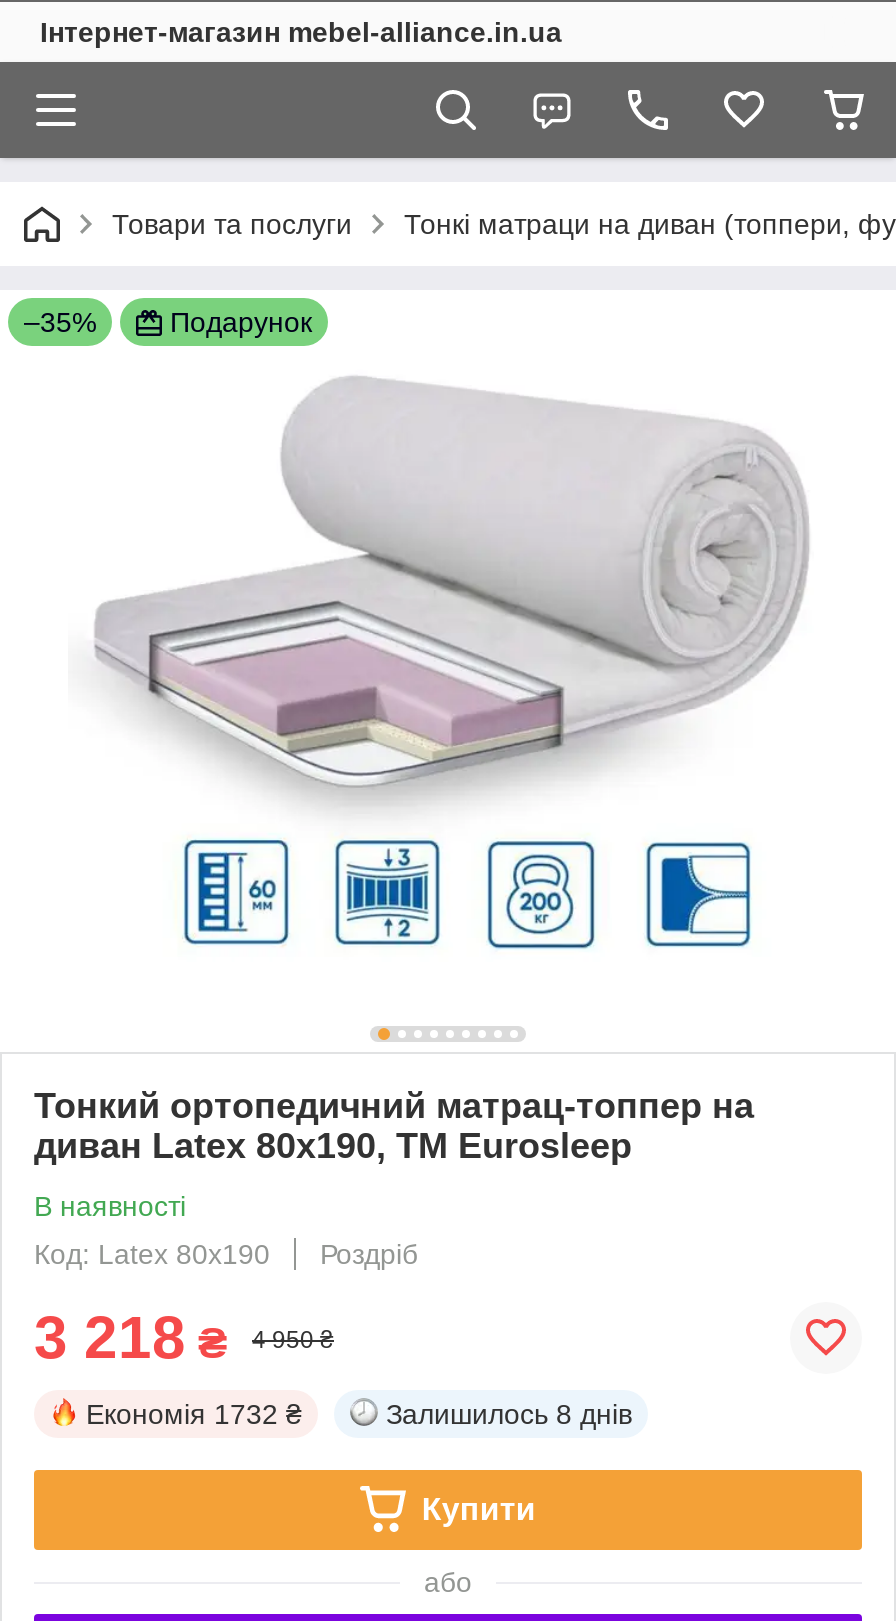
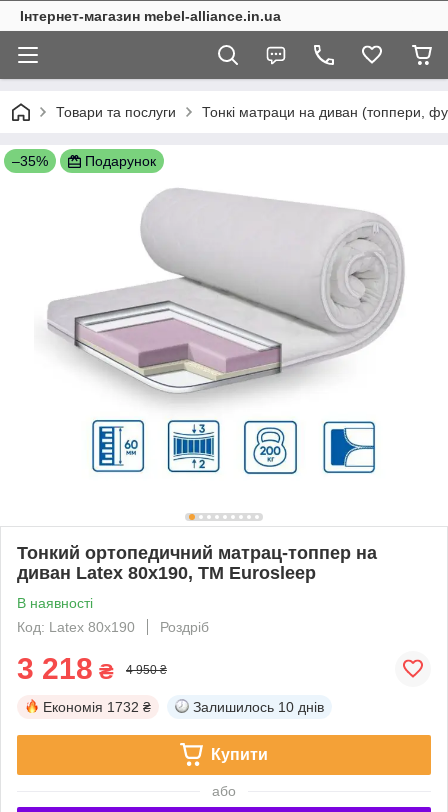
- Залишилось 8 днів
+ Залишилось 10 днів
